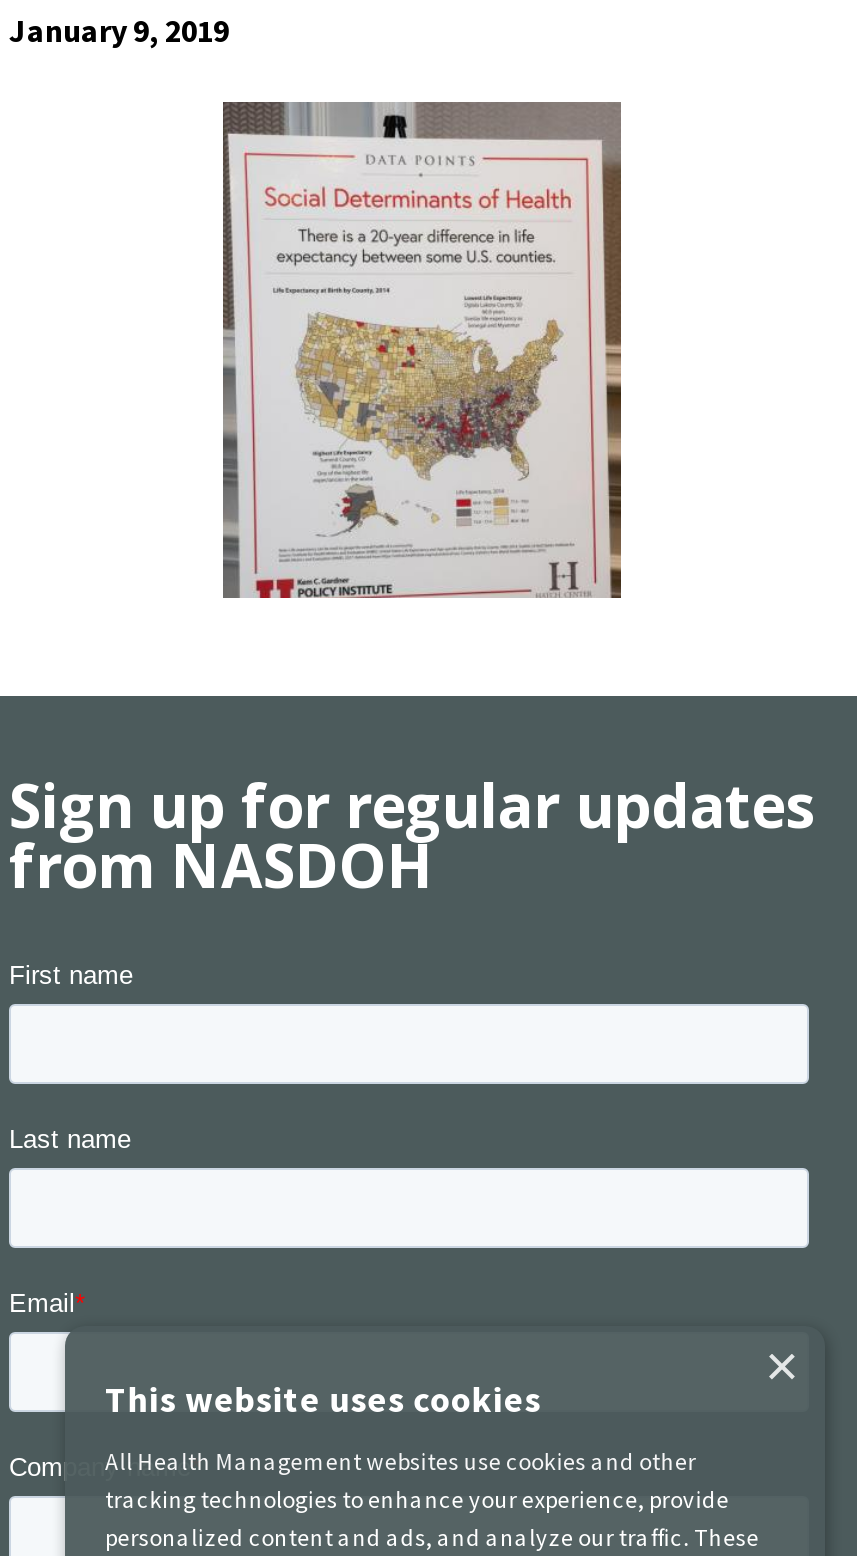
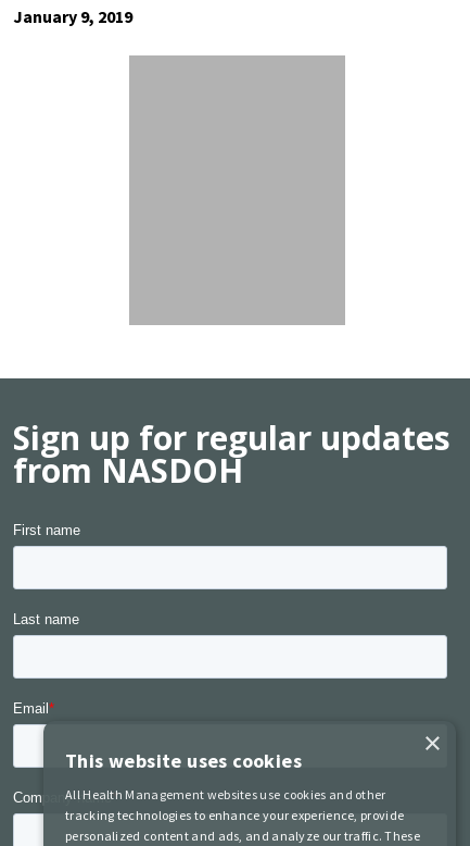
- [image]
